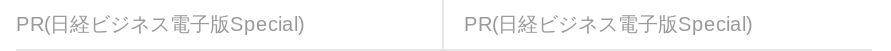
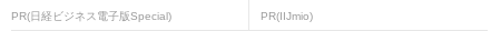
- PR(日経ビジネス電子版Special)
+ PR(IIJmio)
